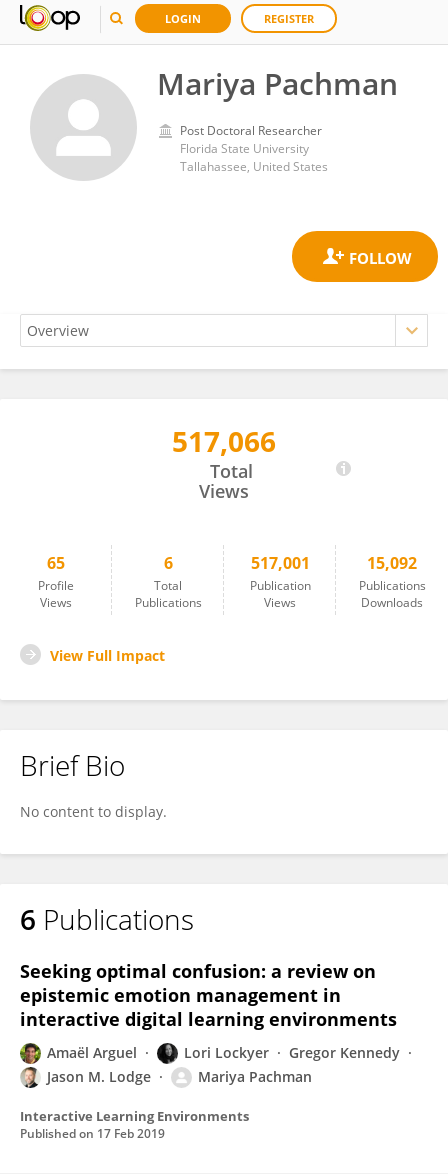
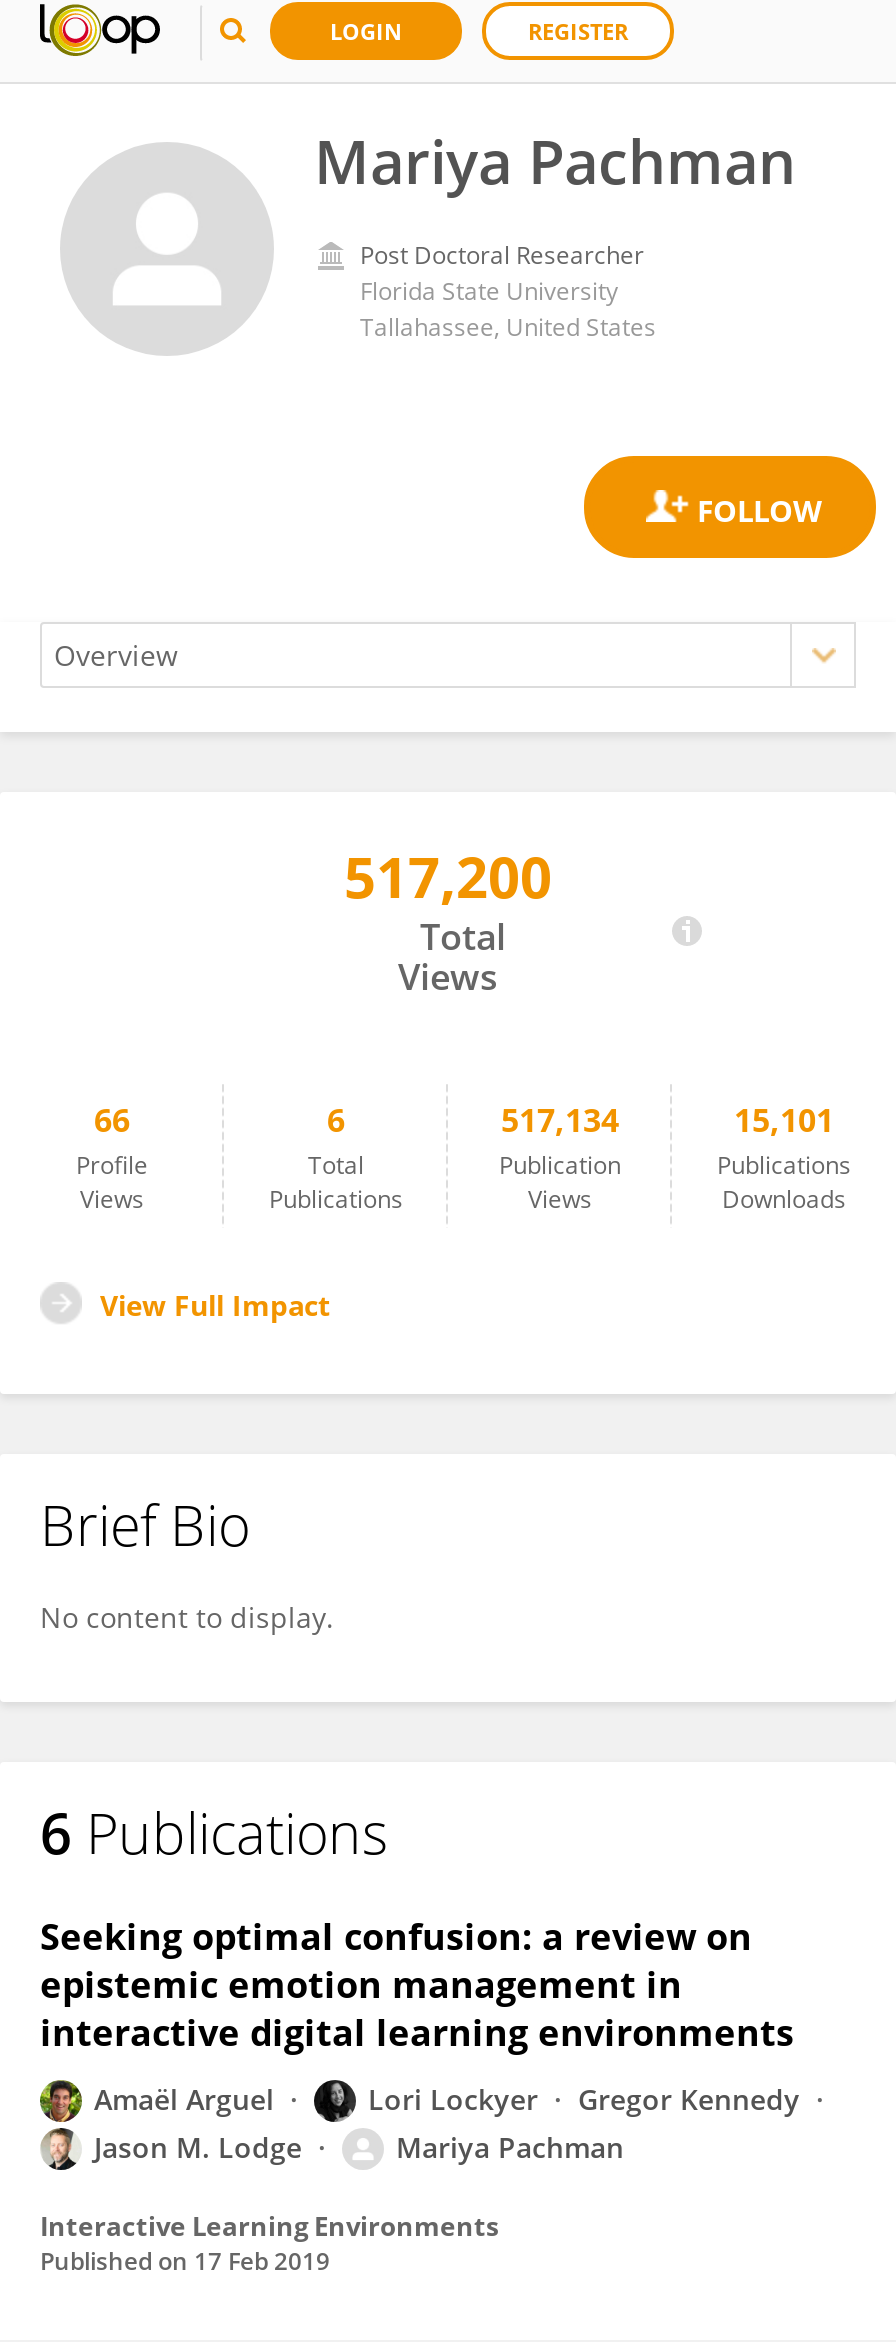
- 517,066
+ 517,200

- 65
+ 66

- 517,001
+ 517,134

- 15,092
+ 15,101
